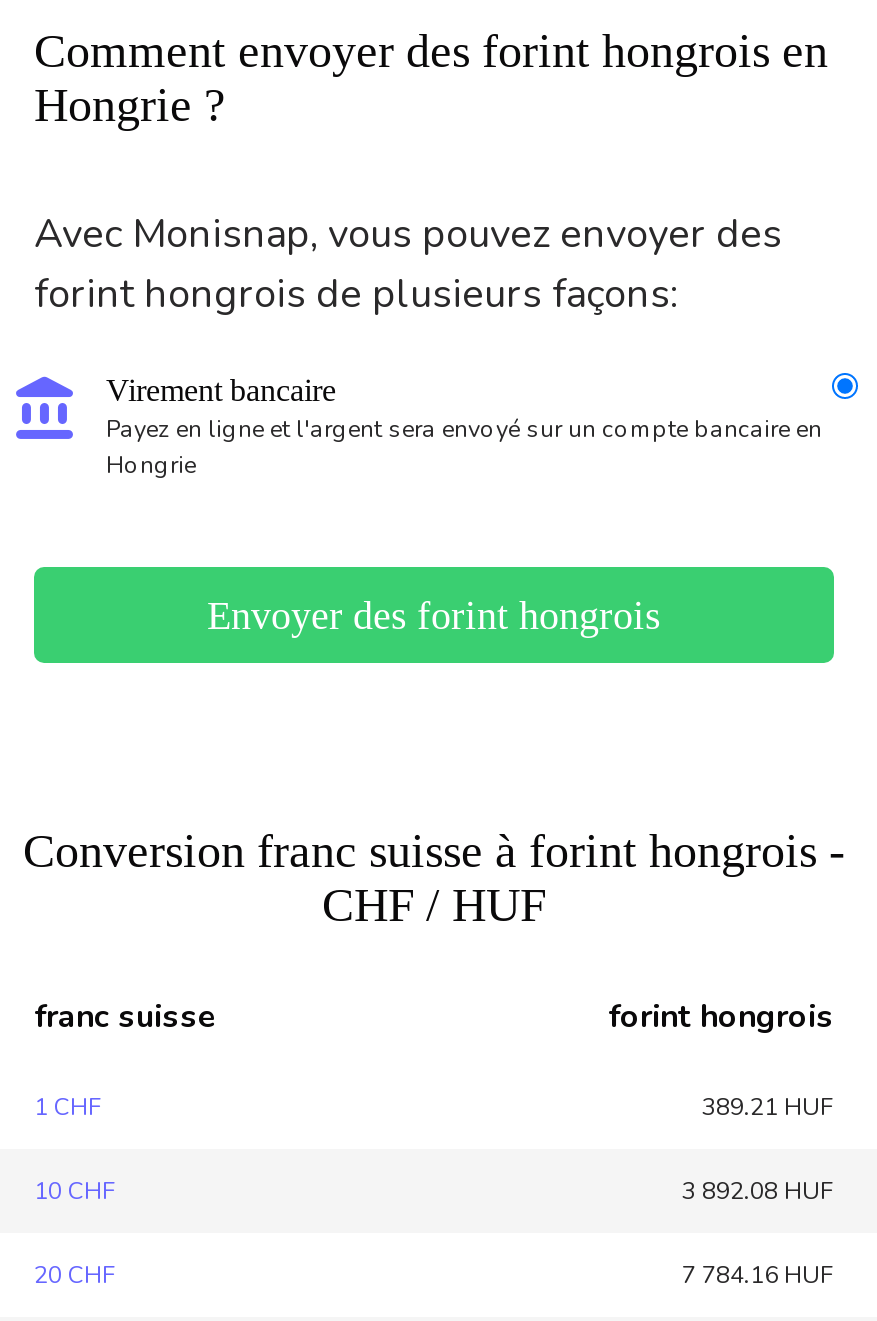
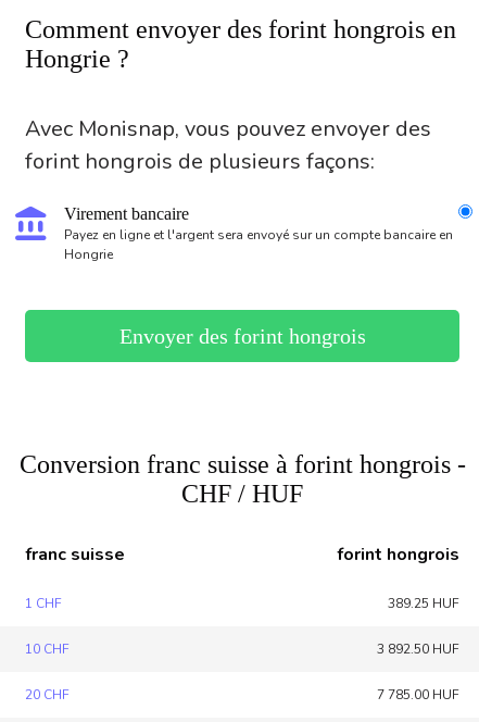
- 389.21 HUF
+ 389.25 HUF

- 3 892.08 HUF
+ 3 892.50 HUF

- 7 784.16 HUF
+ 7 785.00 HUF
